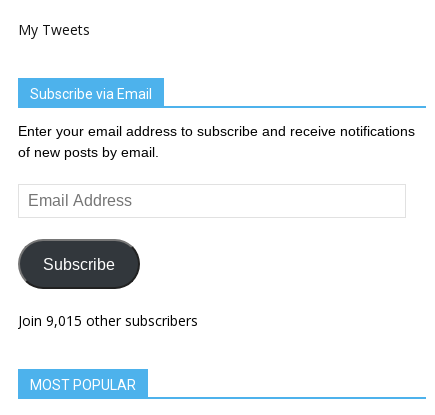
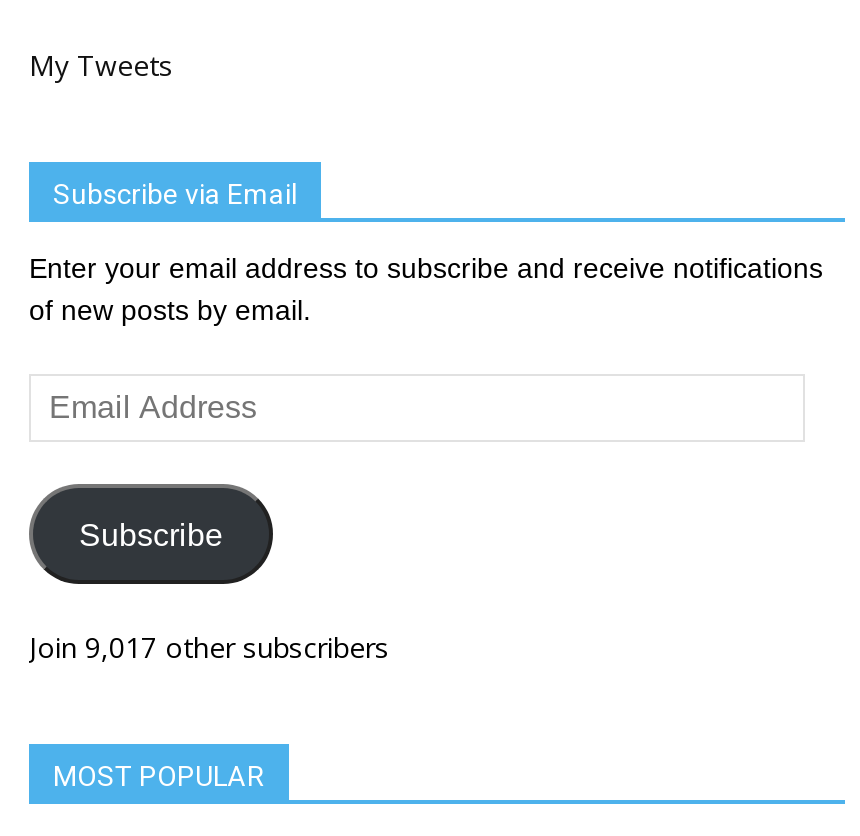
- Join 9,015 other subscribers
+ Join 9,017 other subscribers
